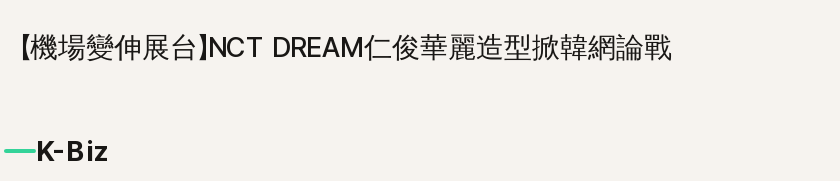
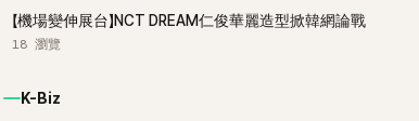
+ 18 瀏覽
